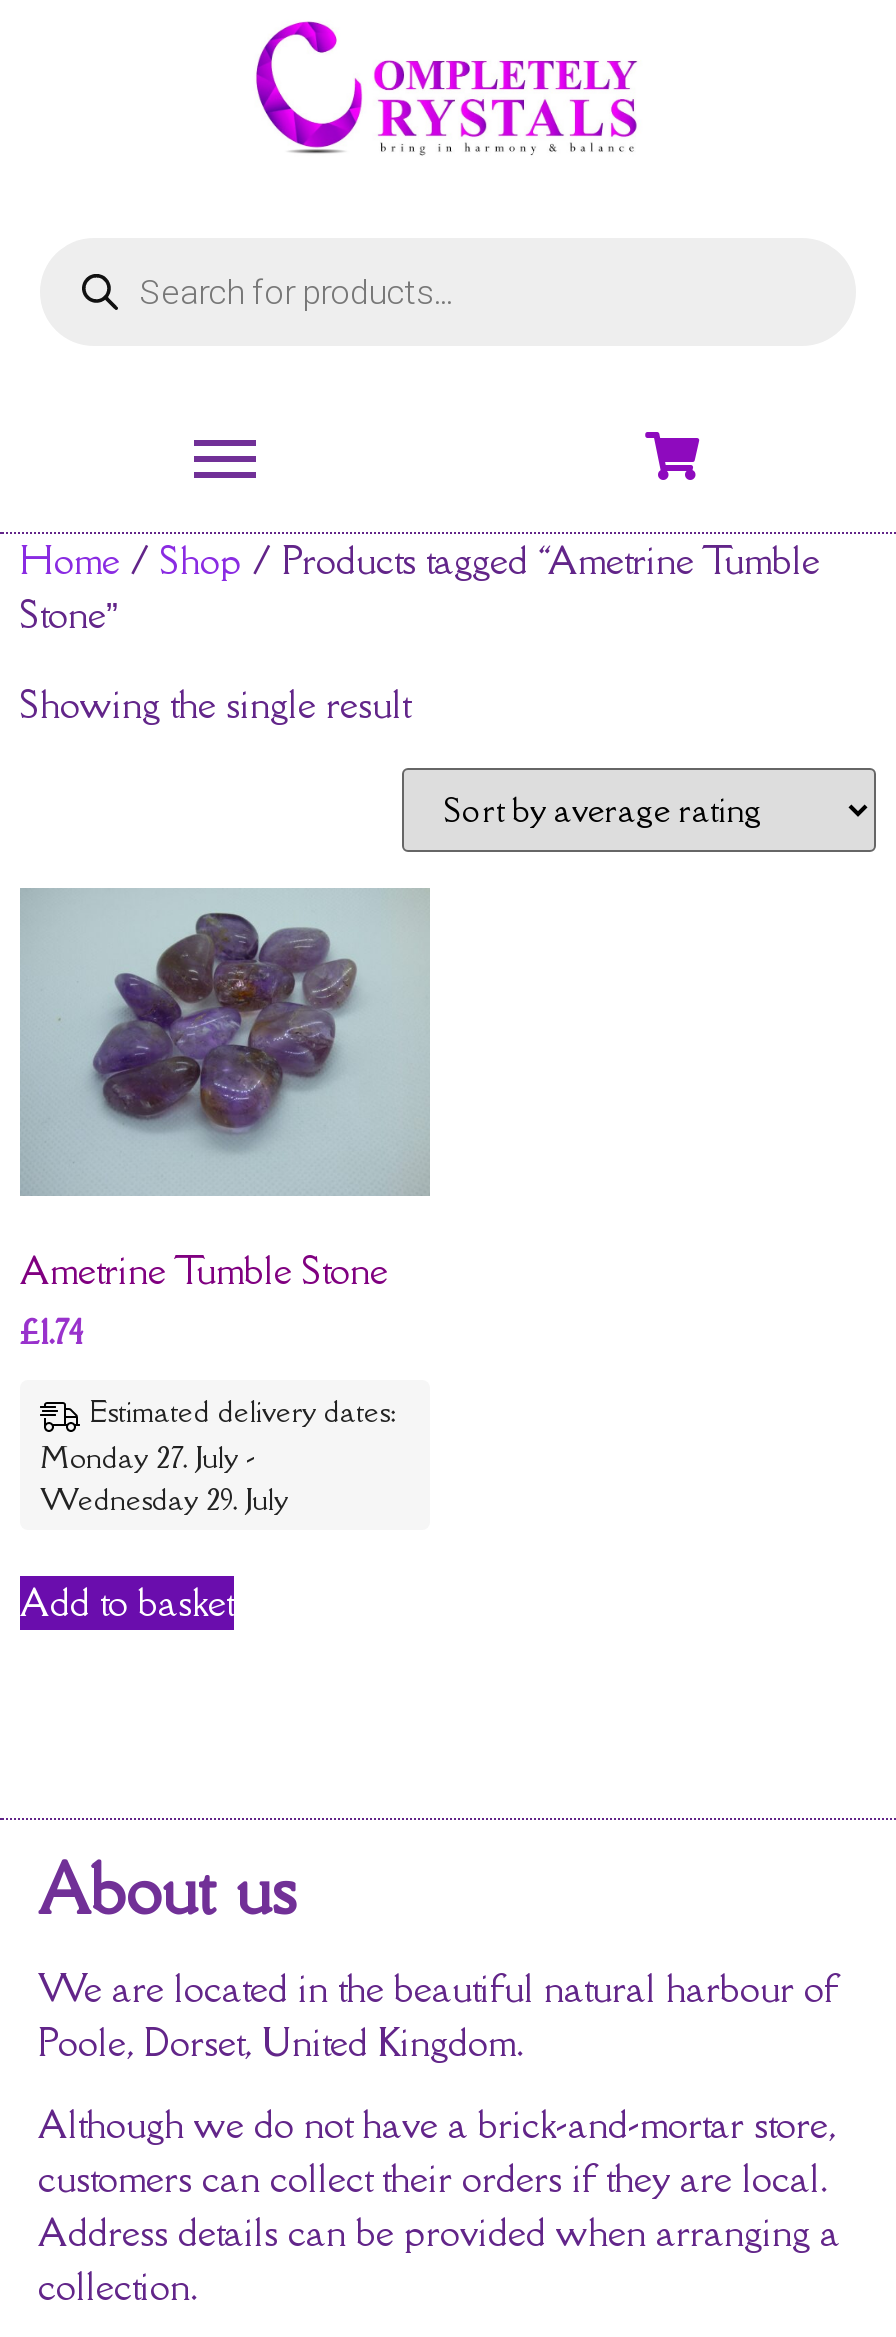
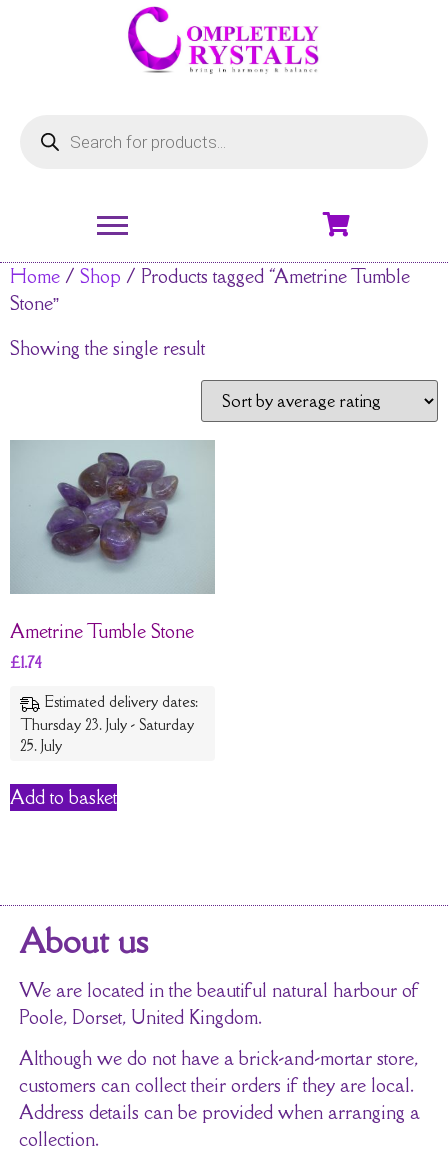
- Monday 27. July -
- Wednesday 29. July
+ Thursday 23. July - Saturday
+ 25. July
